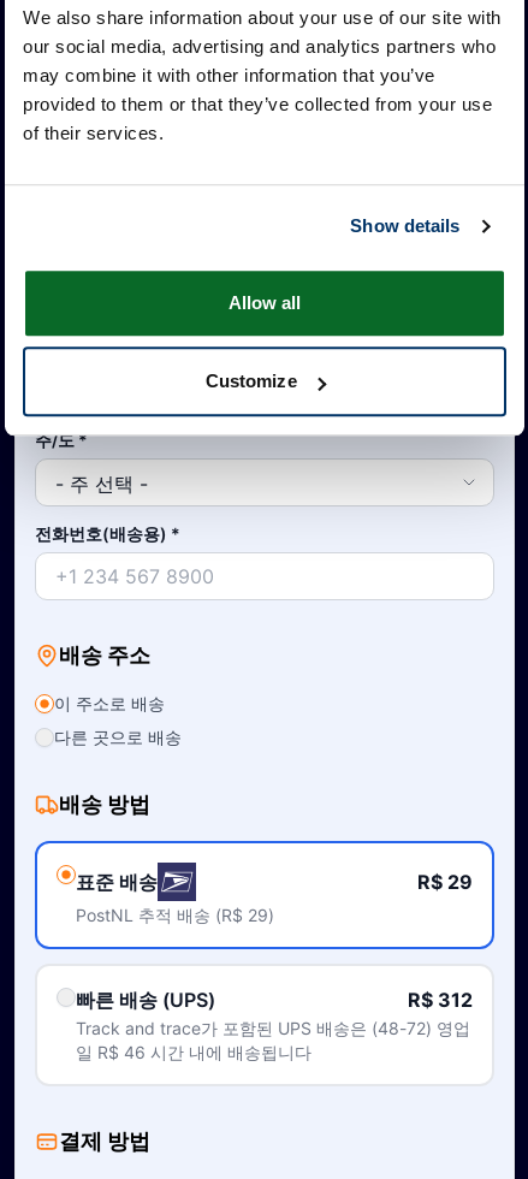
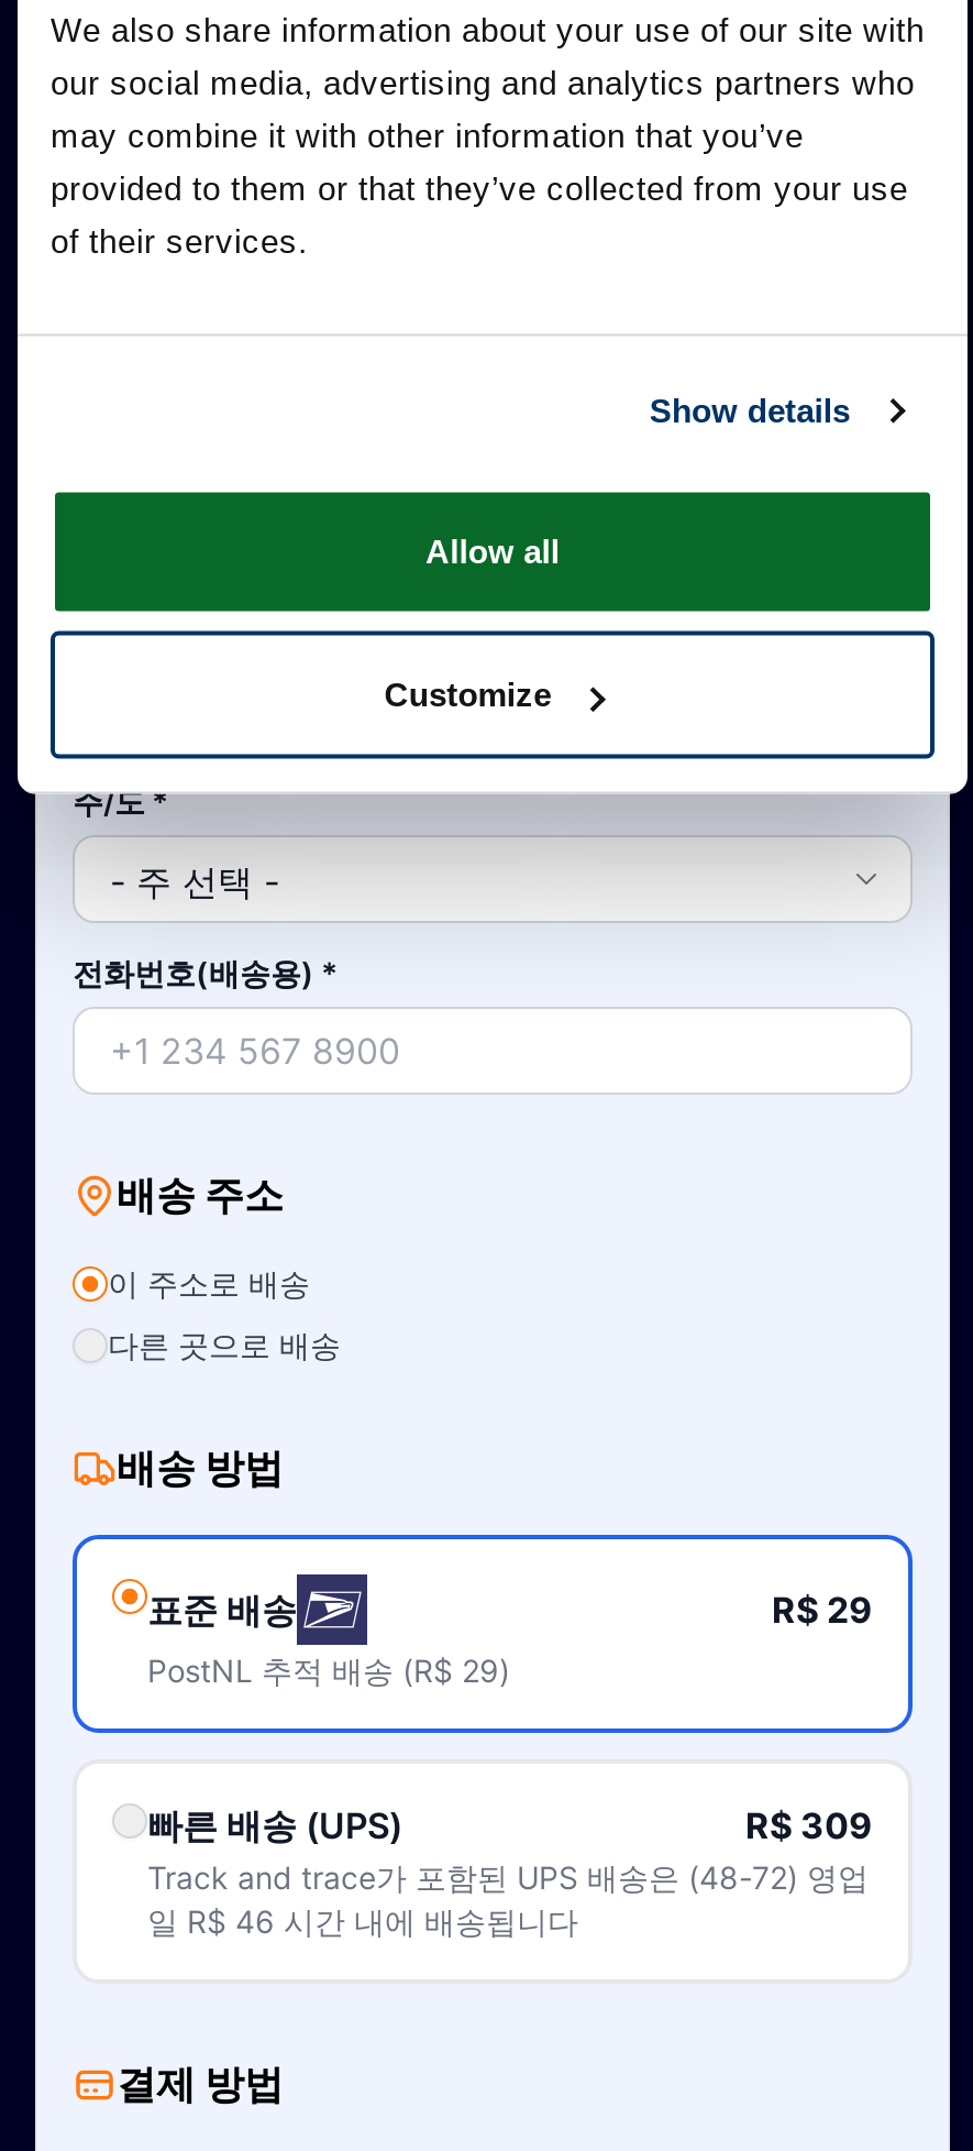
- R$ 312
+ R$ 309
